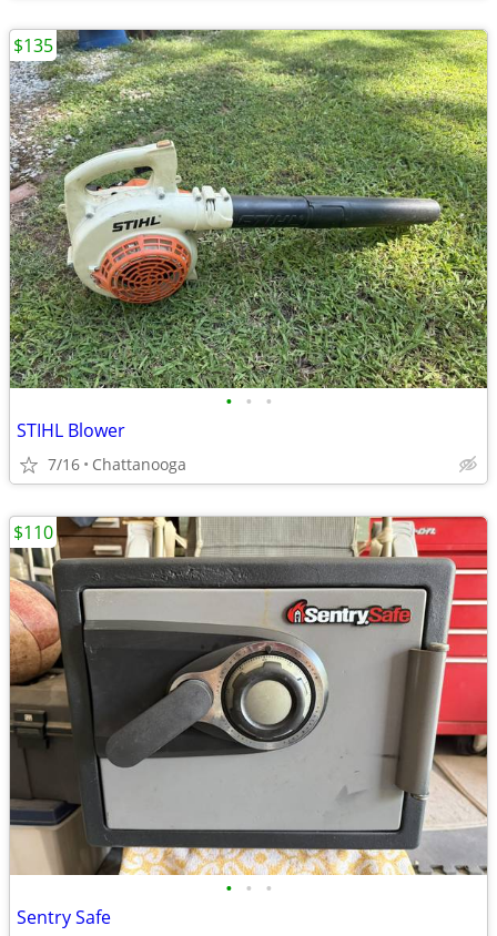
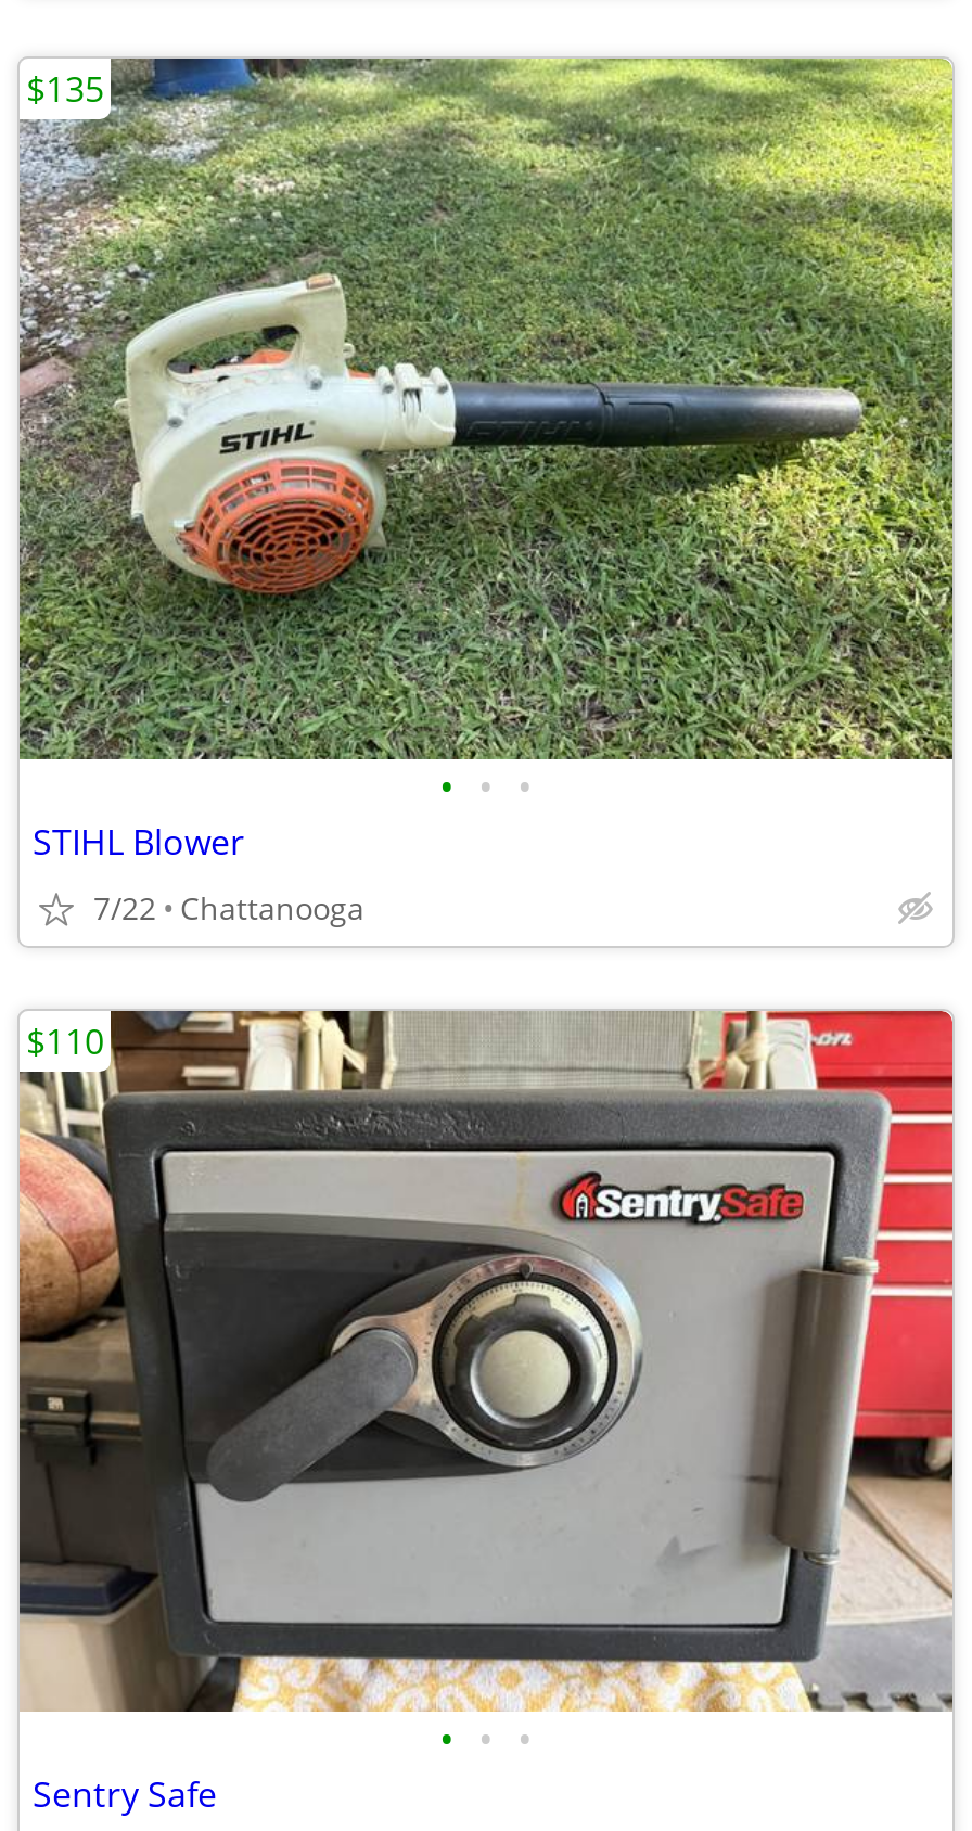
- 7/16 Chattanooga
+ 7/22 Chattanooga
